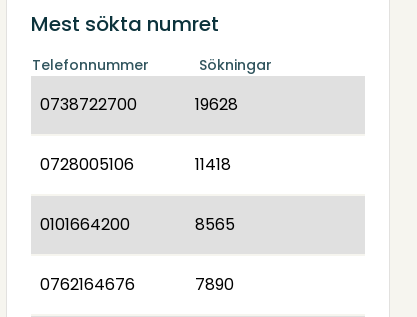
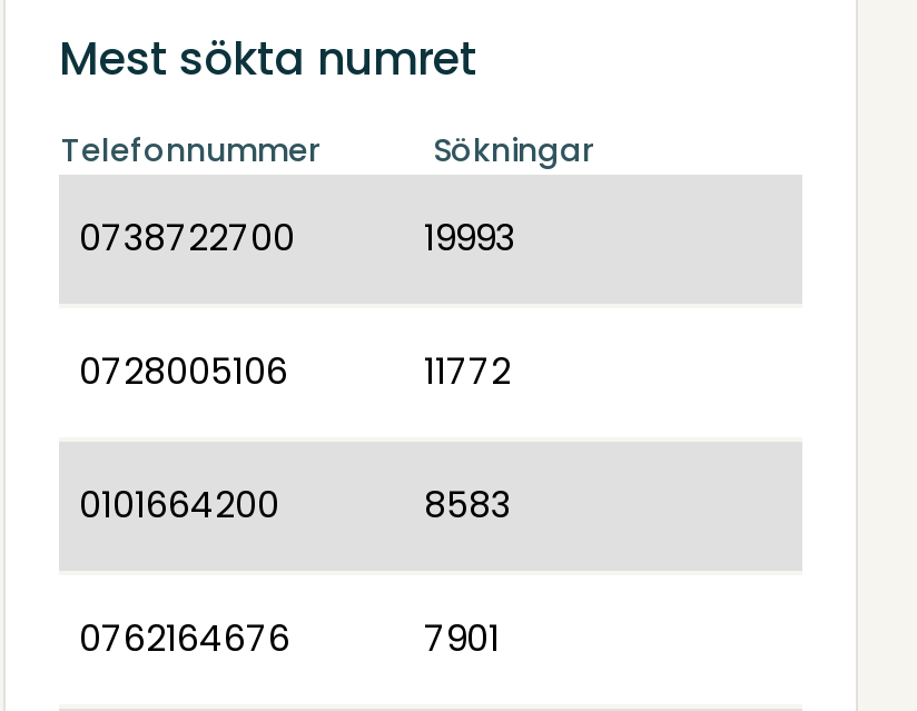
- 19628
+ 19993

- 11418
+ 11772

- 8565
+ 8583

- 7890
+ 7901
